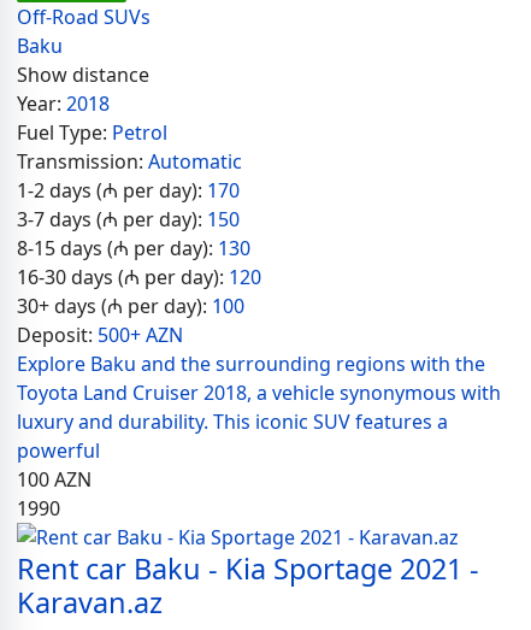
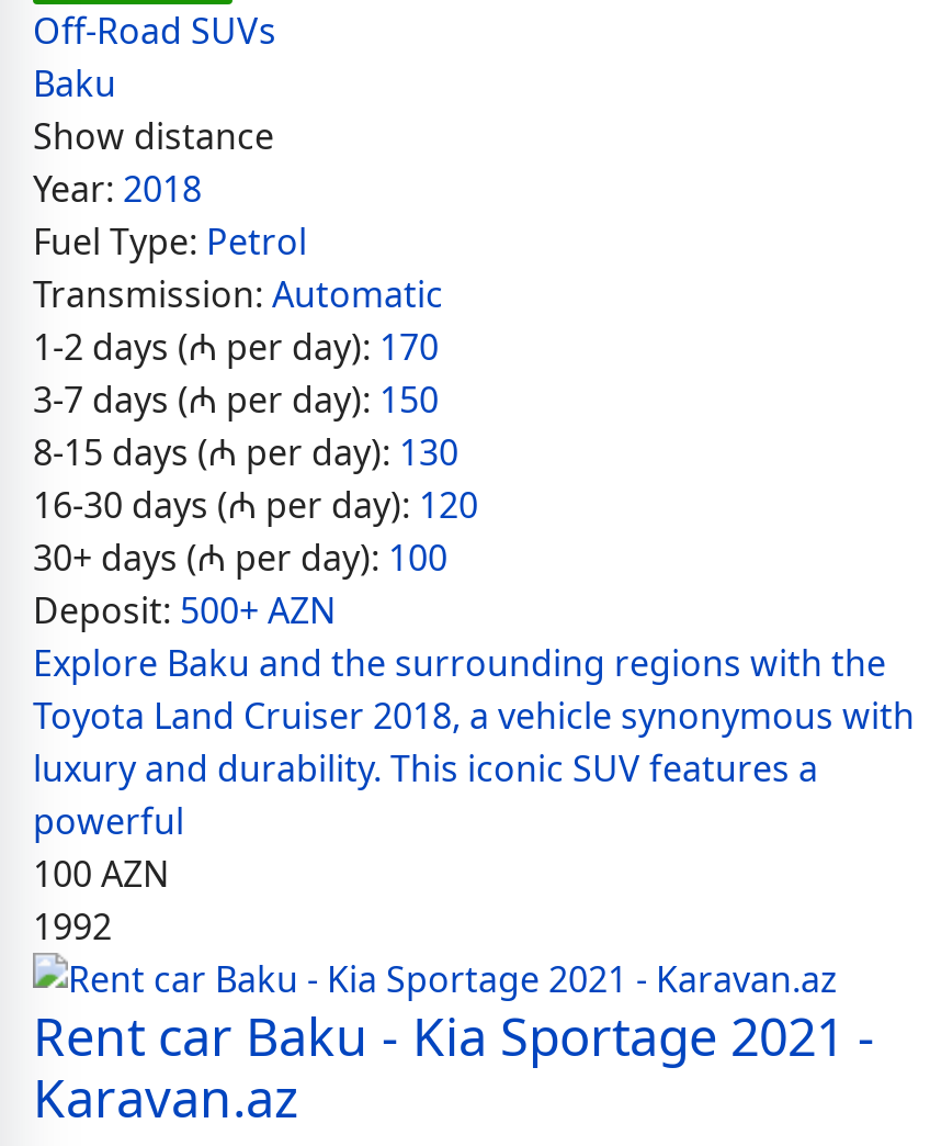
- 1990
+ 1992
